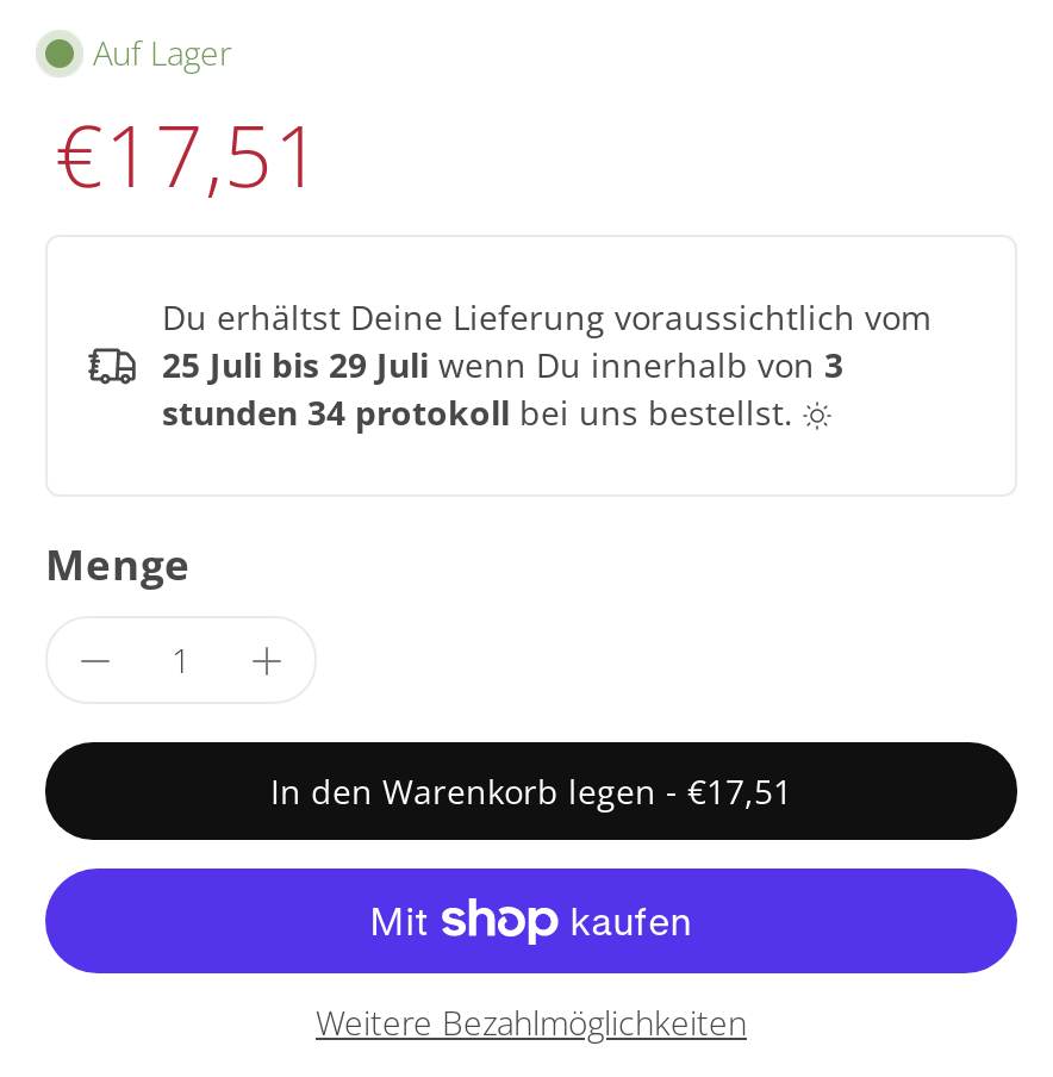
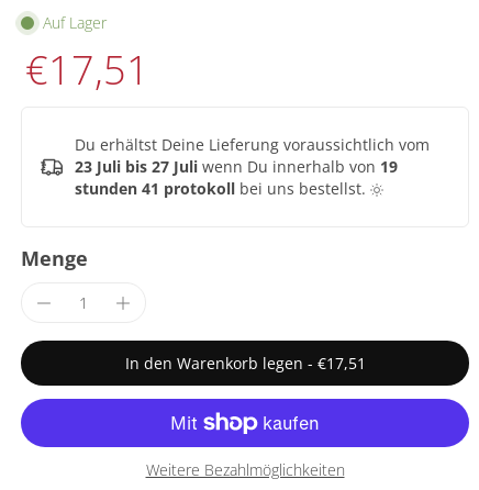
- 25 Juli bis 29 Juli wenn Du innerhalb von 3
+ 23 Juli bis 27 Juli wenn Du innerhalb von 19

- stunden 34 protokoll bei uns bestellst.
+ stunden 41 protokoll bei uns bestellst.
